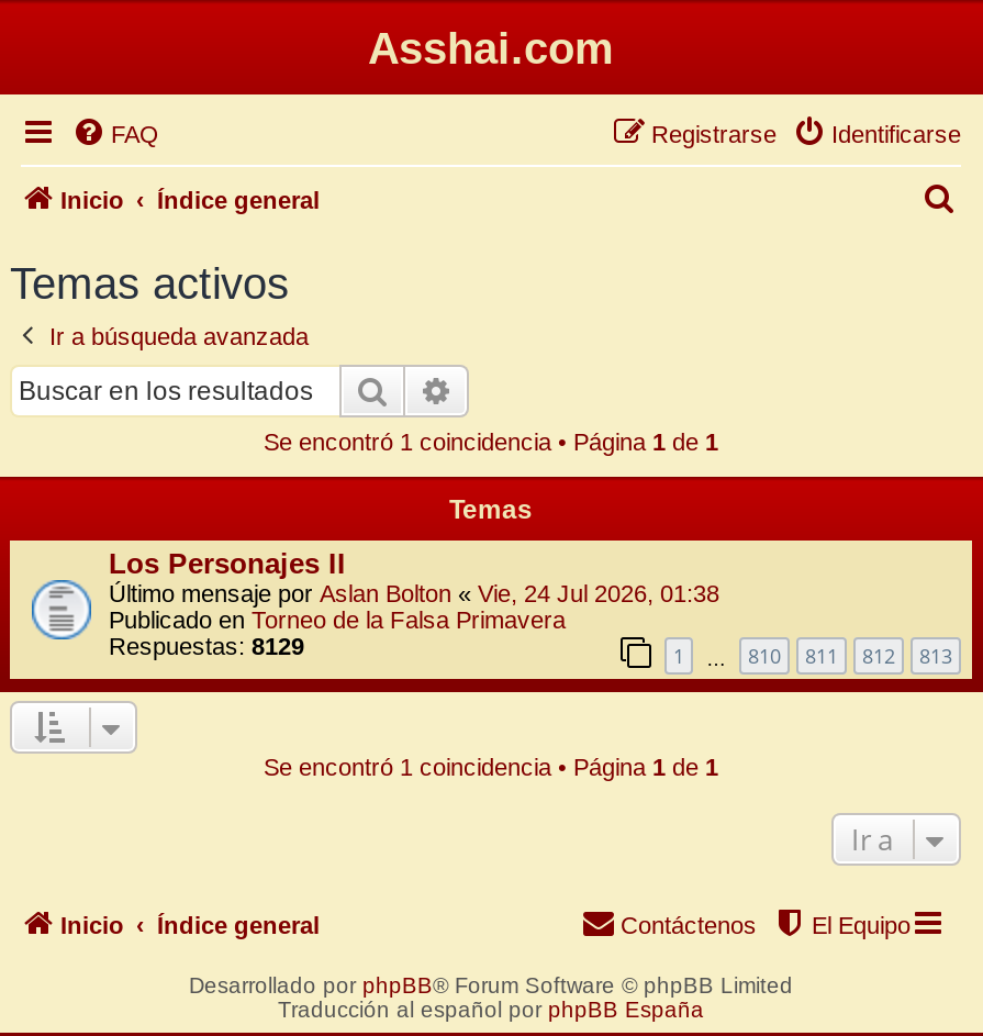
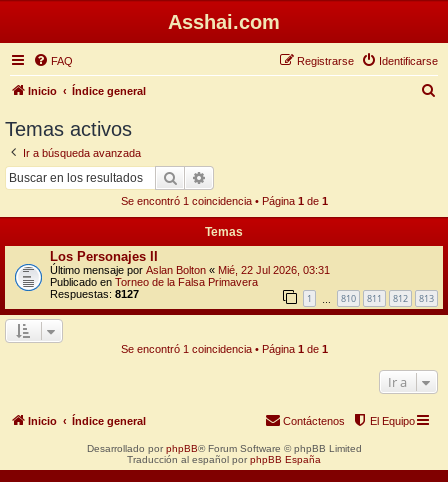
- Último mensaje por Aslan Bolton «Vie, 24 Jul 2026, 01:38
+ Último mensaje por Aslan Bolton «Mié, 22 Jul 2026, 03:31

- Respuestas: 8129
+ Respuestas: 8127
